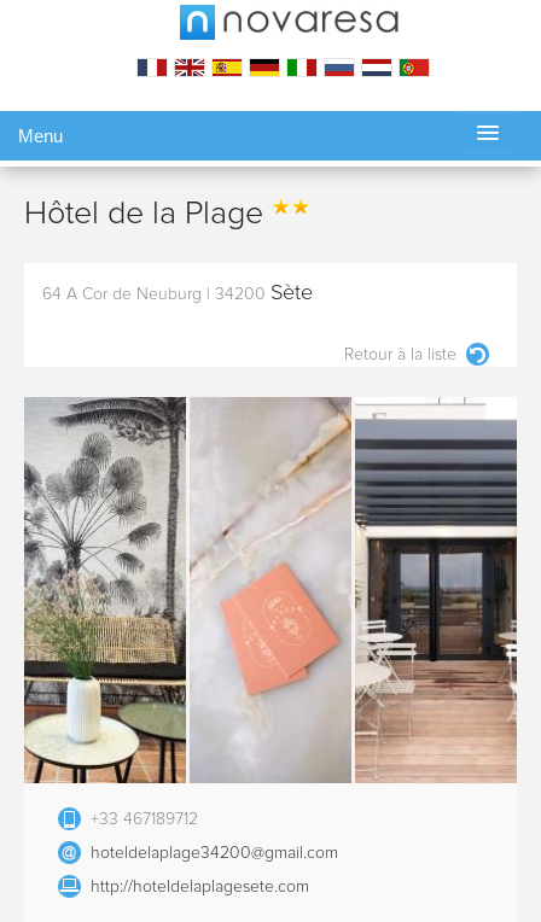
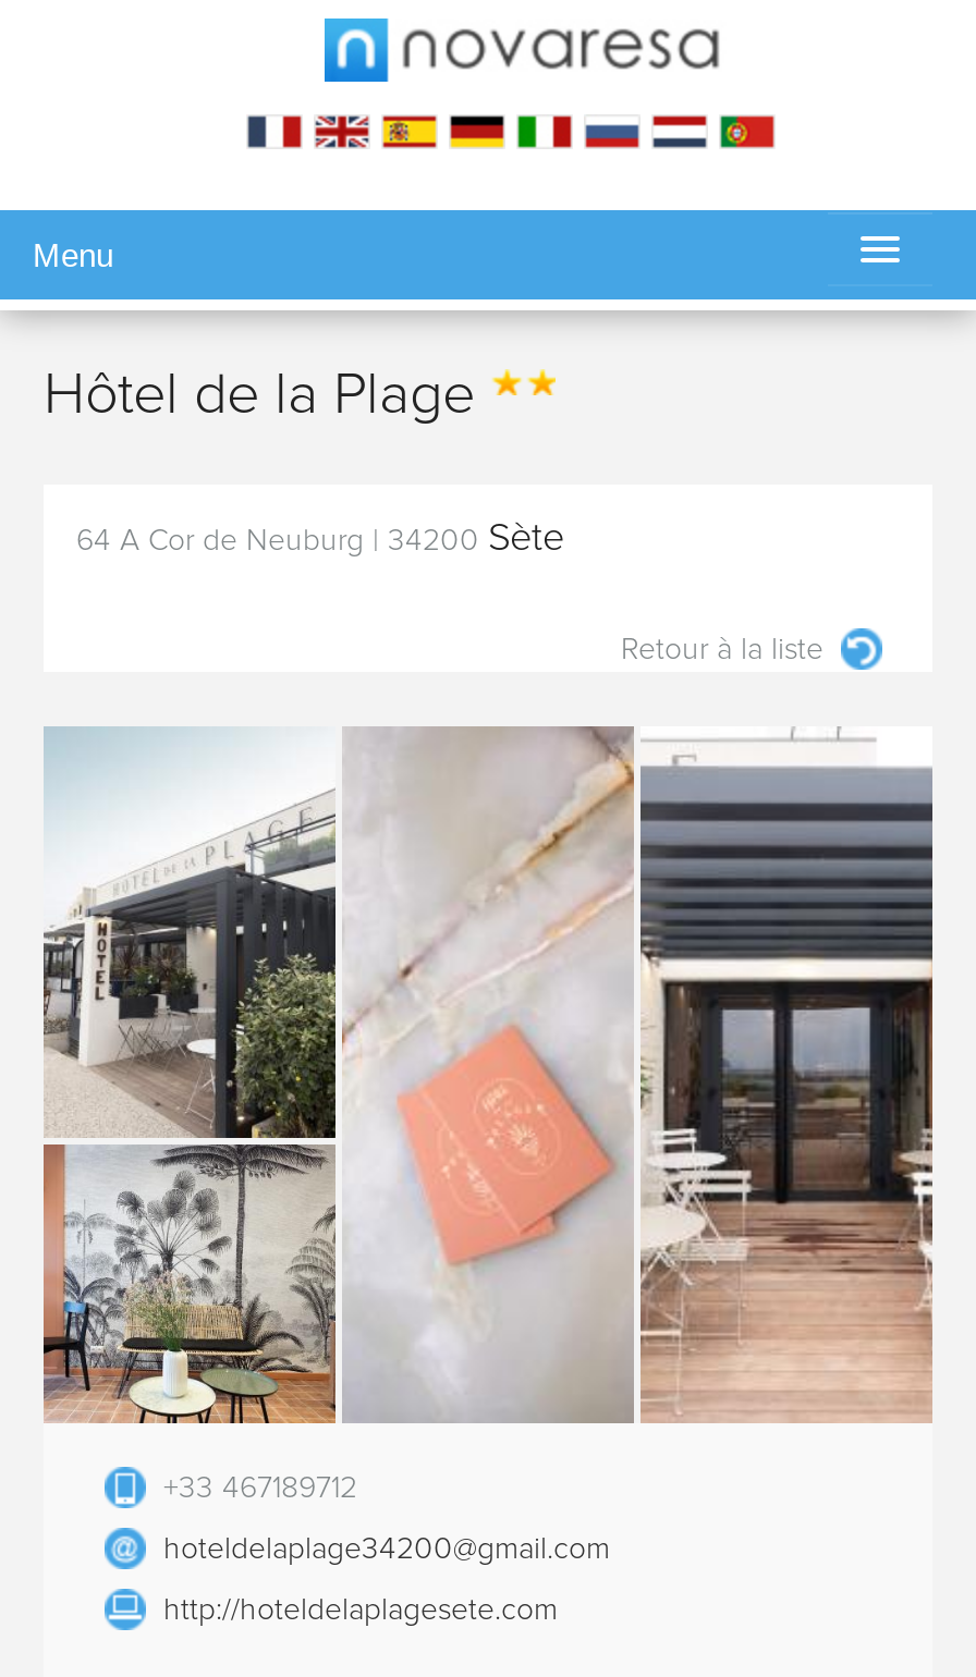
- [image]
+ [image]
